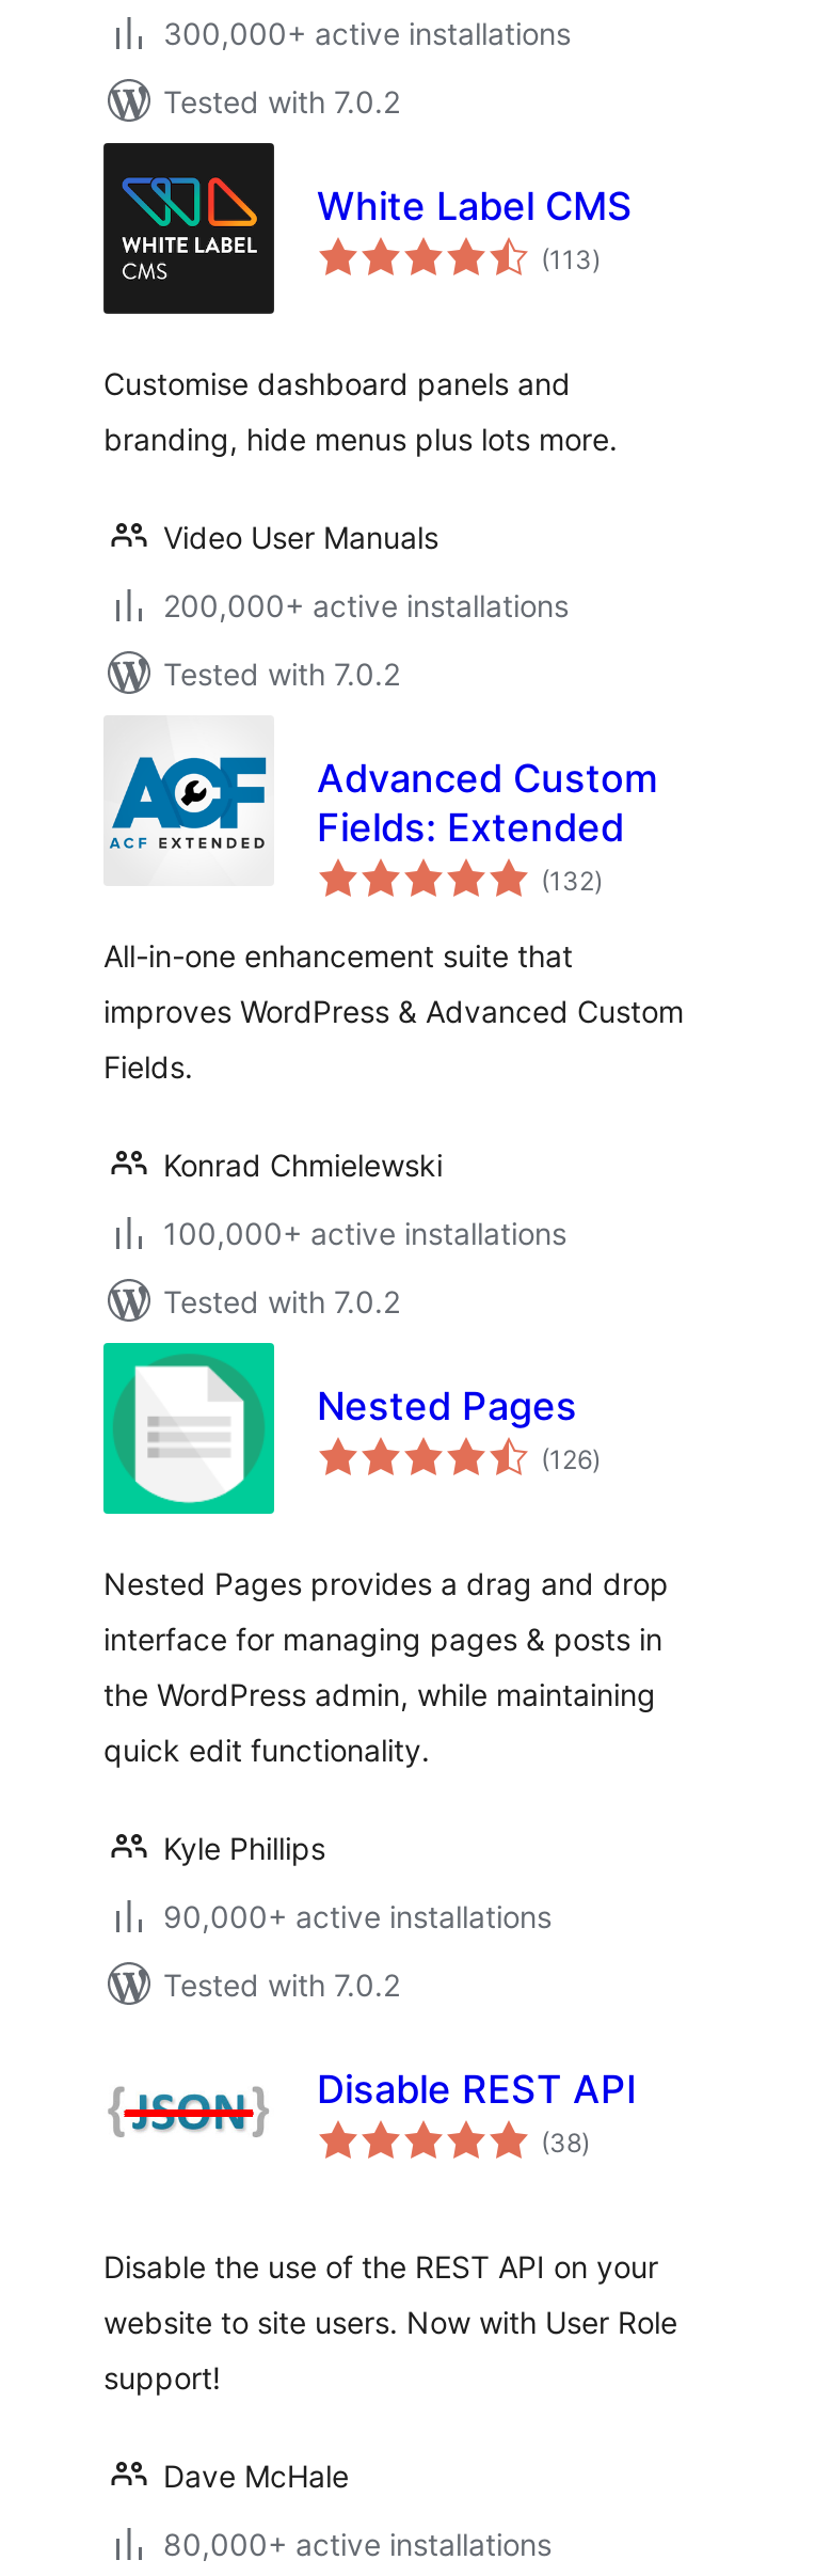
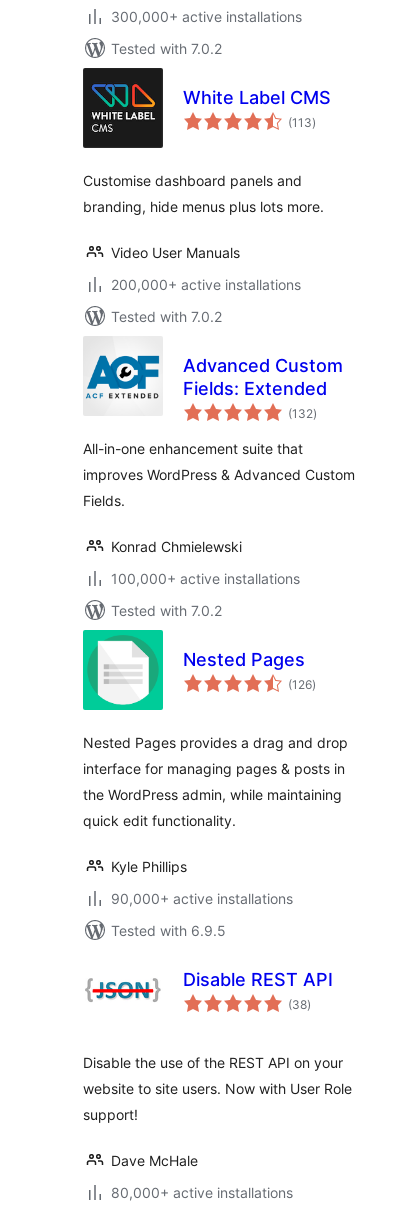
- Tested with 7.0.2
+ Tested with 6.9.5
